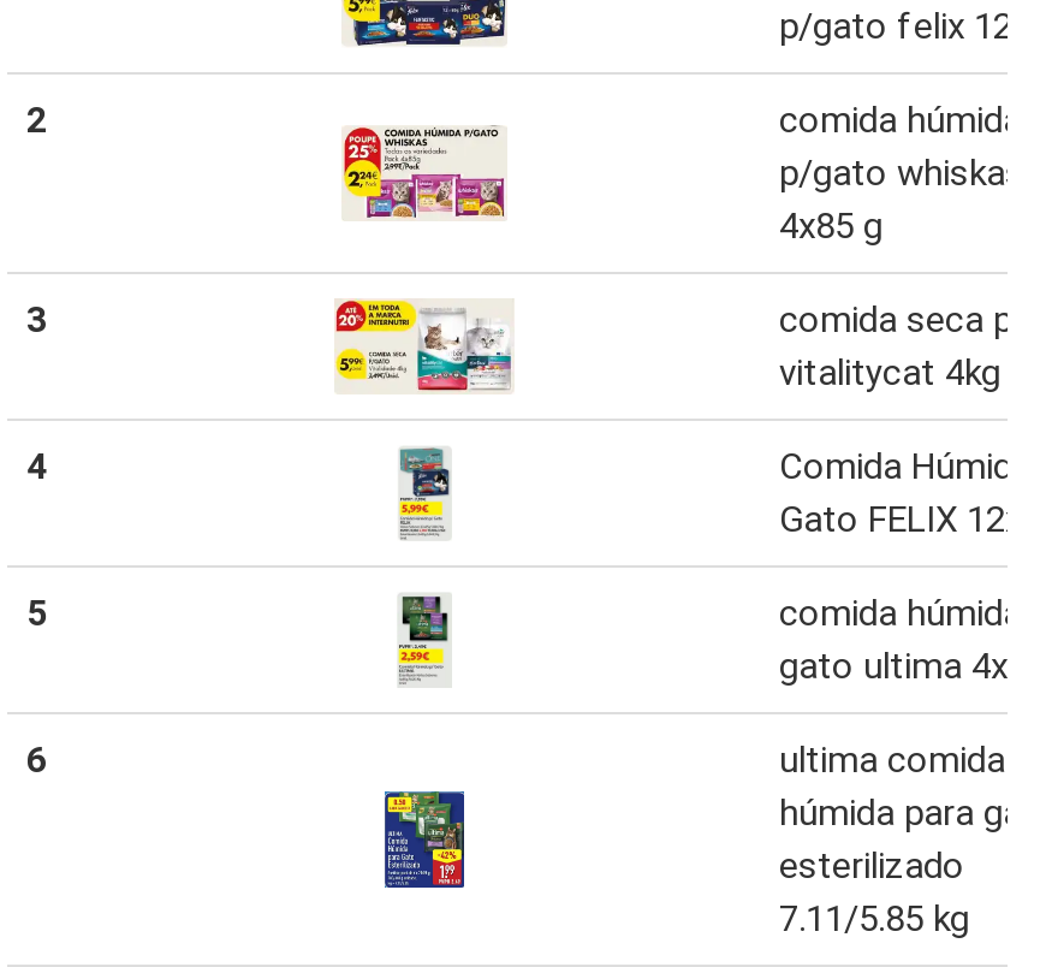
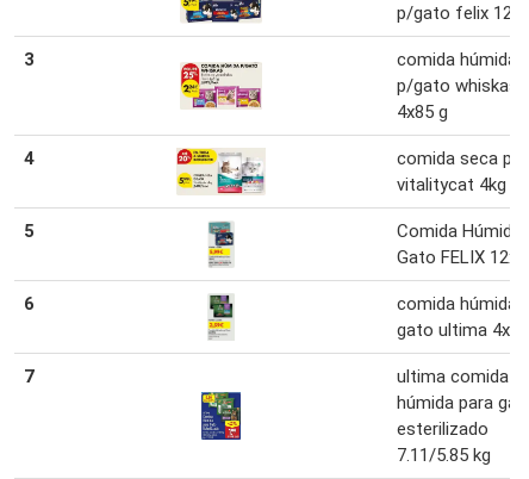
- 2
+ 3

- 3
+ 4

- 4
+ 5

- 5
+ 6

- 6
+ 7
